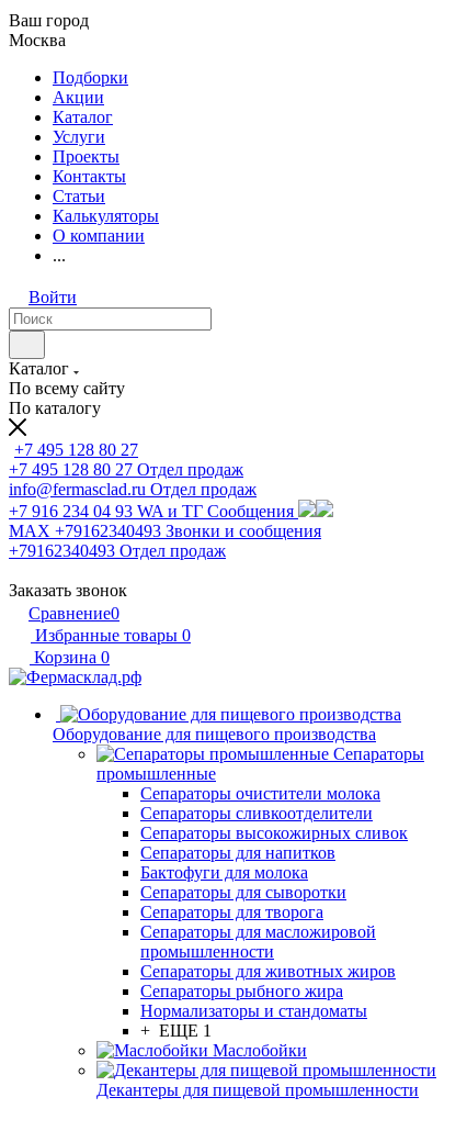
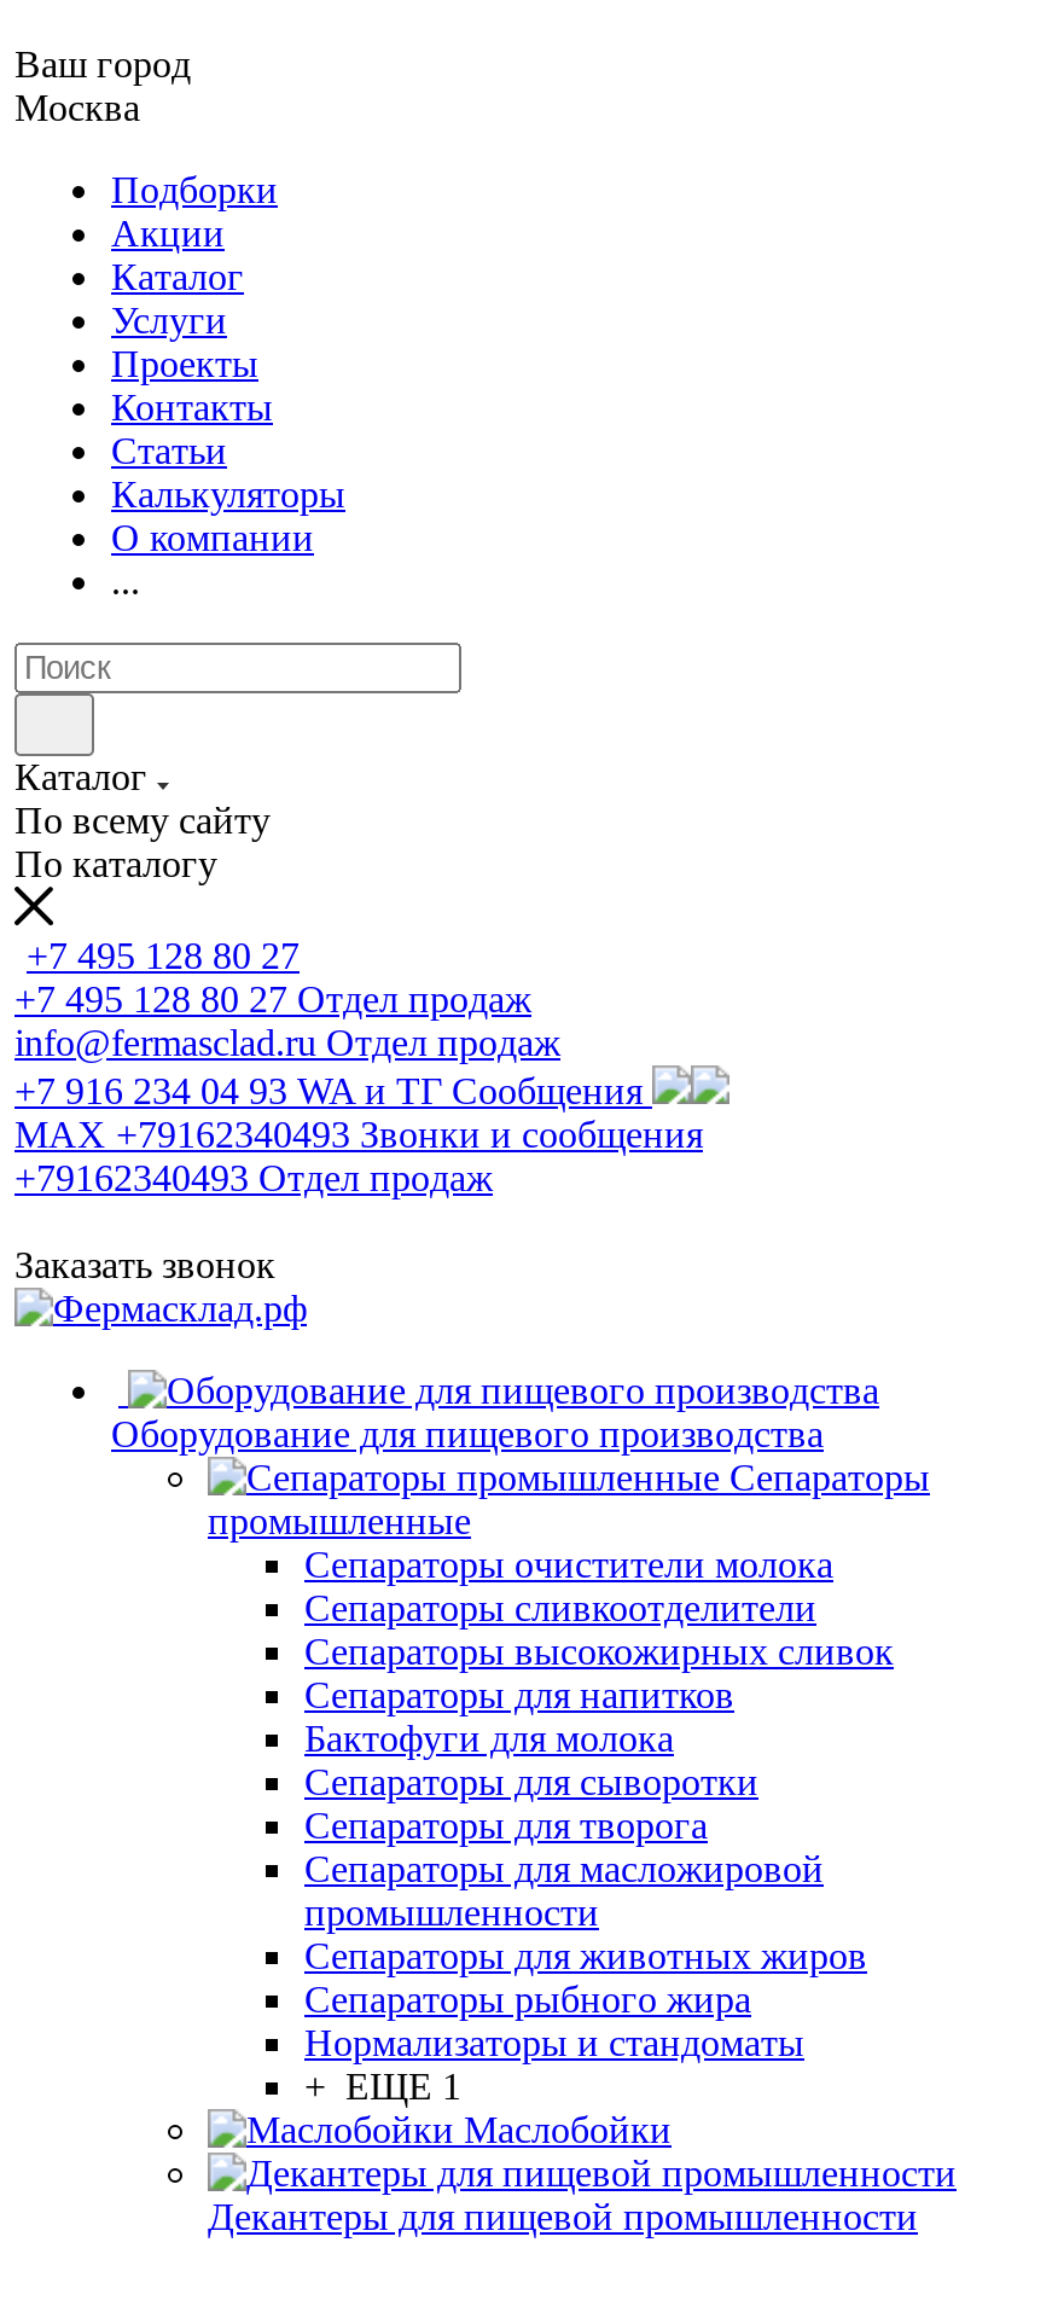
- Войти

- Сравнение0
- Избранные товары 0
- Корзина 0
